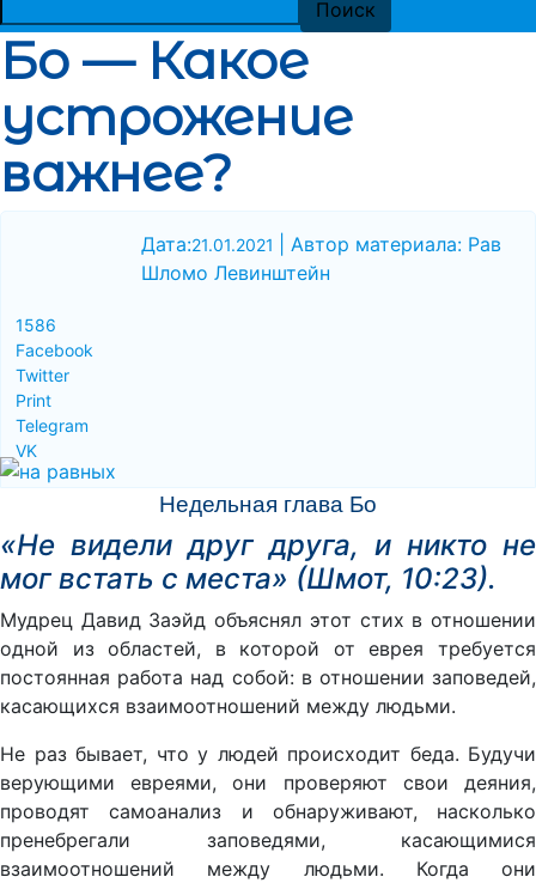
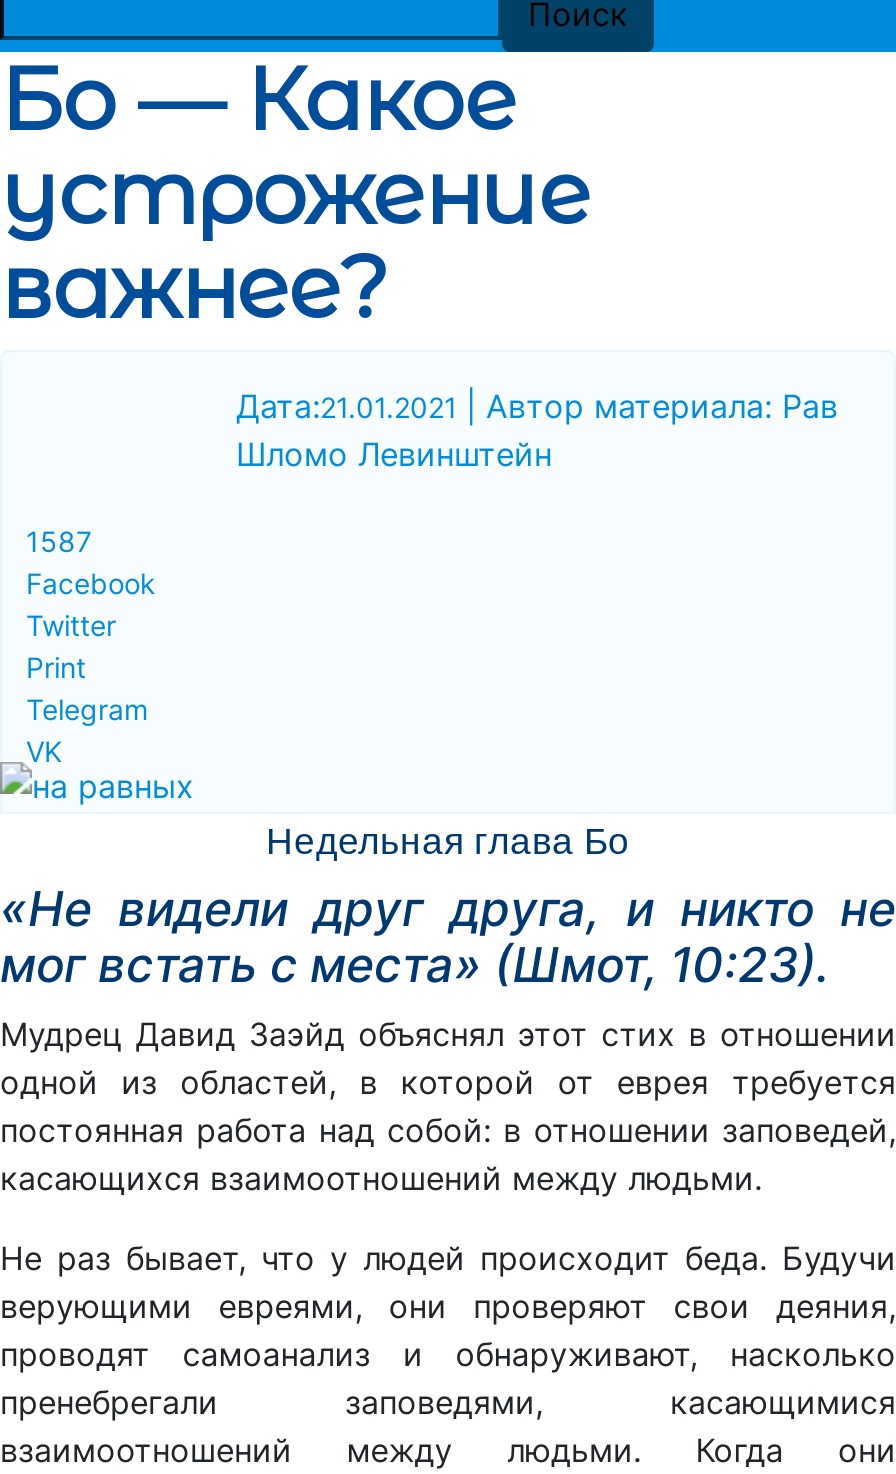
- 1586
+ 1587
